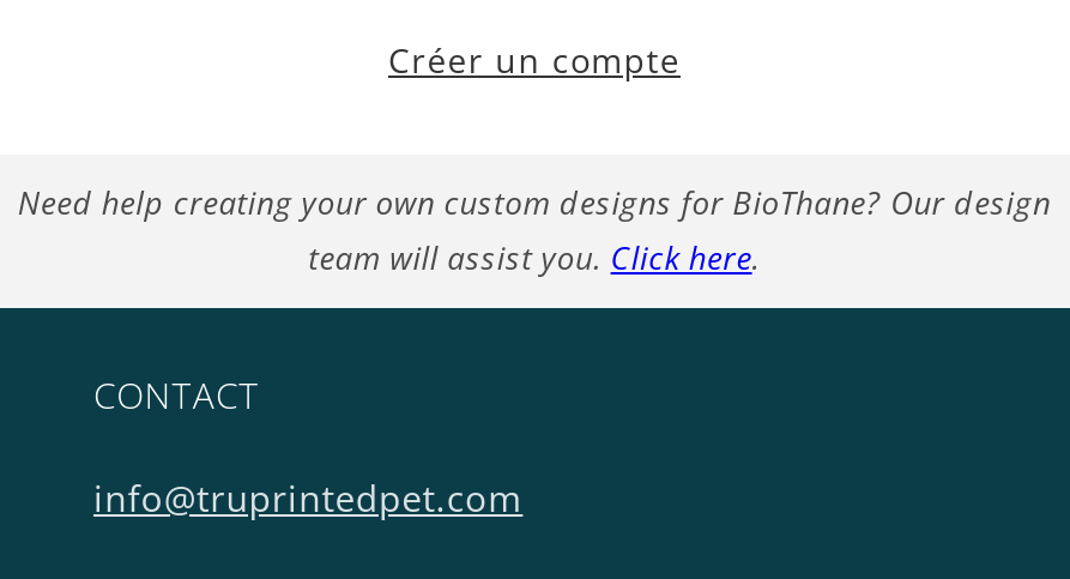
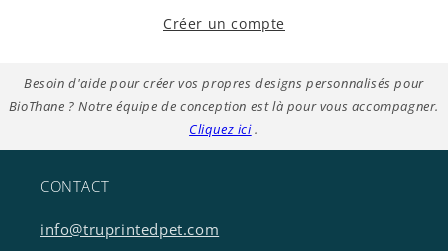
- Need help creating your own custom designs for BioThane? Our design
- team will assist you. Click here.
+ Besoin d'aide pour créer vos propres designs personnalisés pour
+ BioThane ? Notre équipe de conception est là pour vous accompagner.
+ Cliquez ici.
